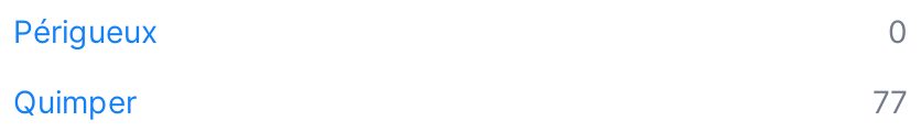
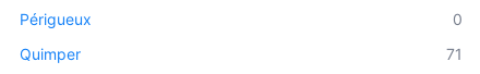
- 77
+ 71
